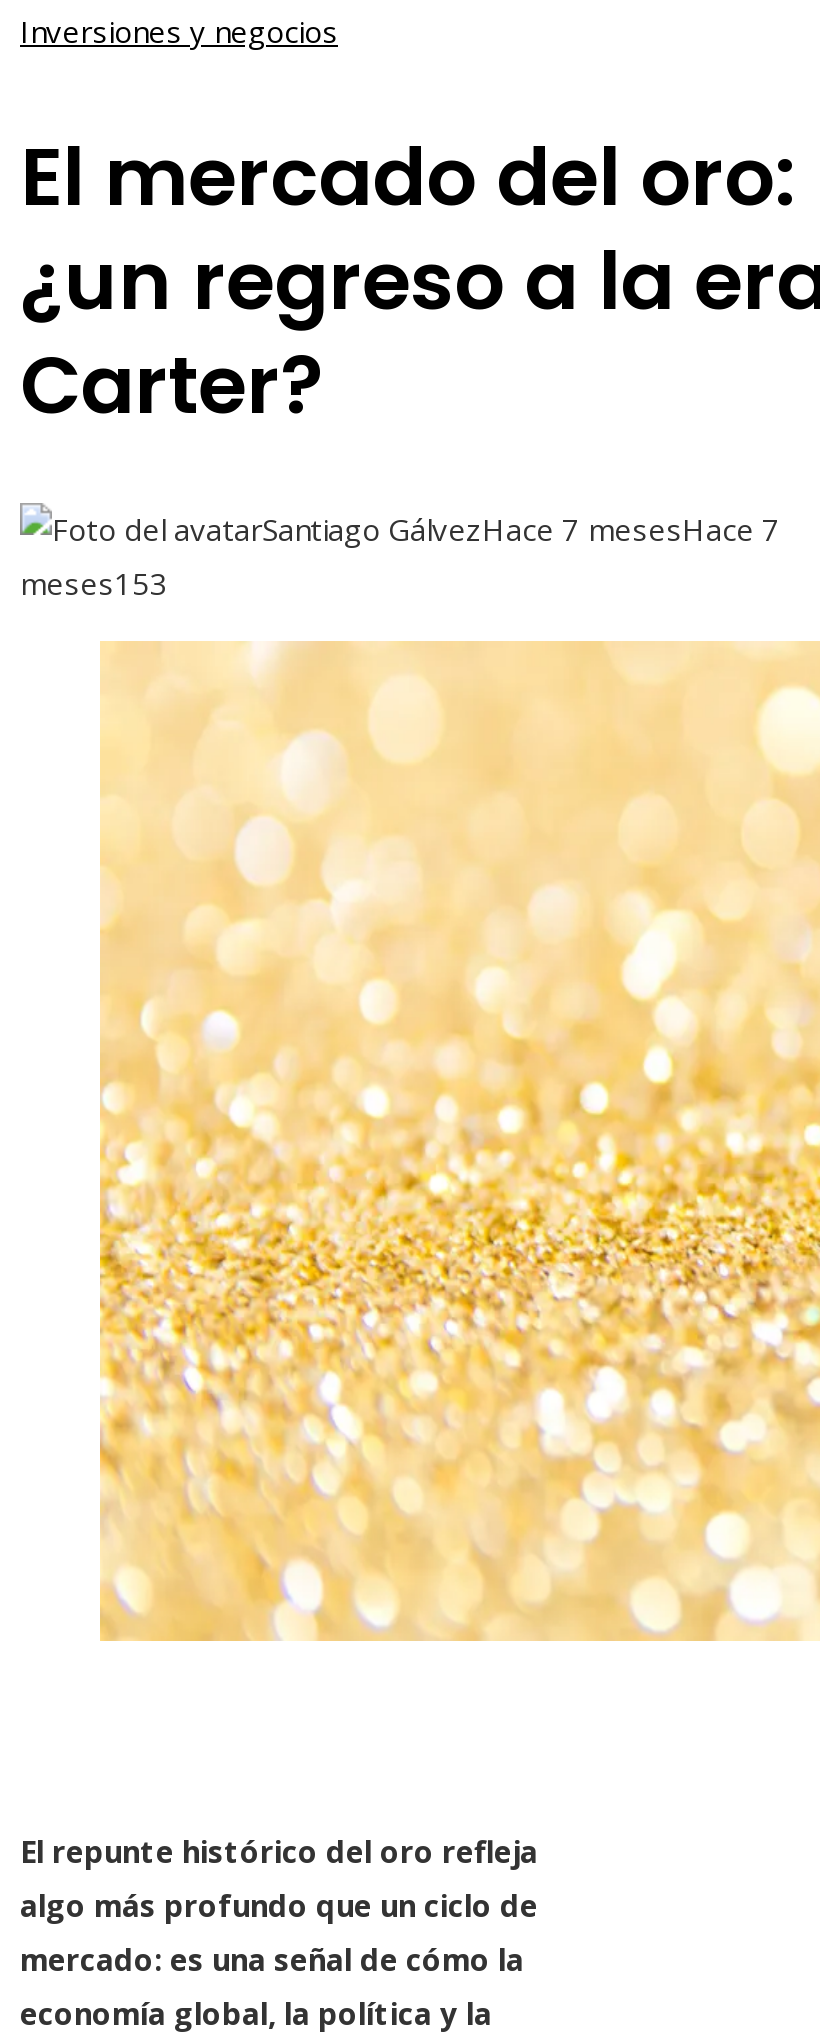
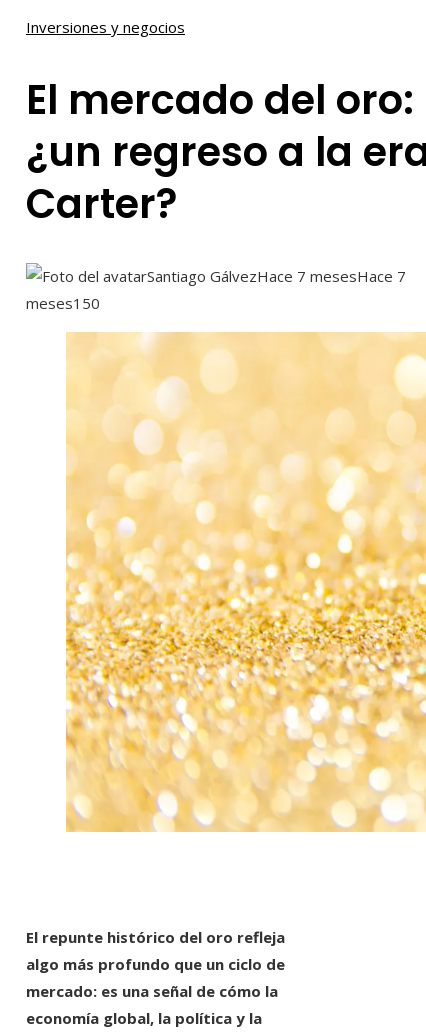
- meses153
+ meses150
